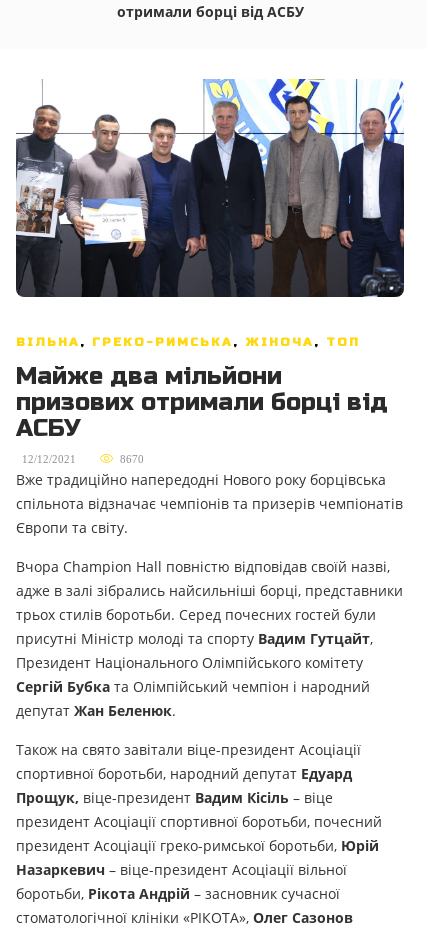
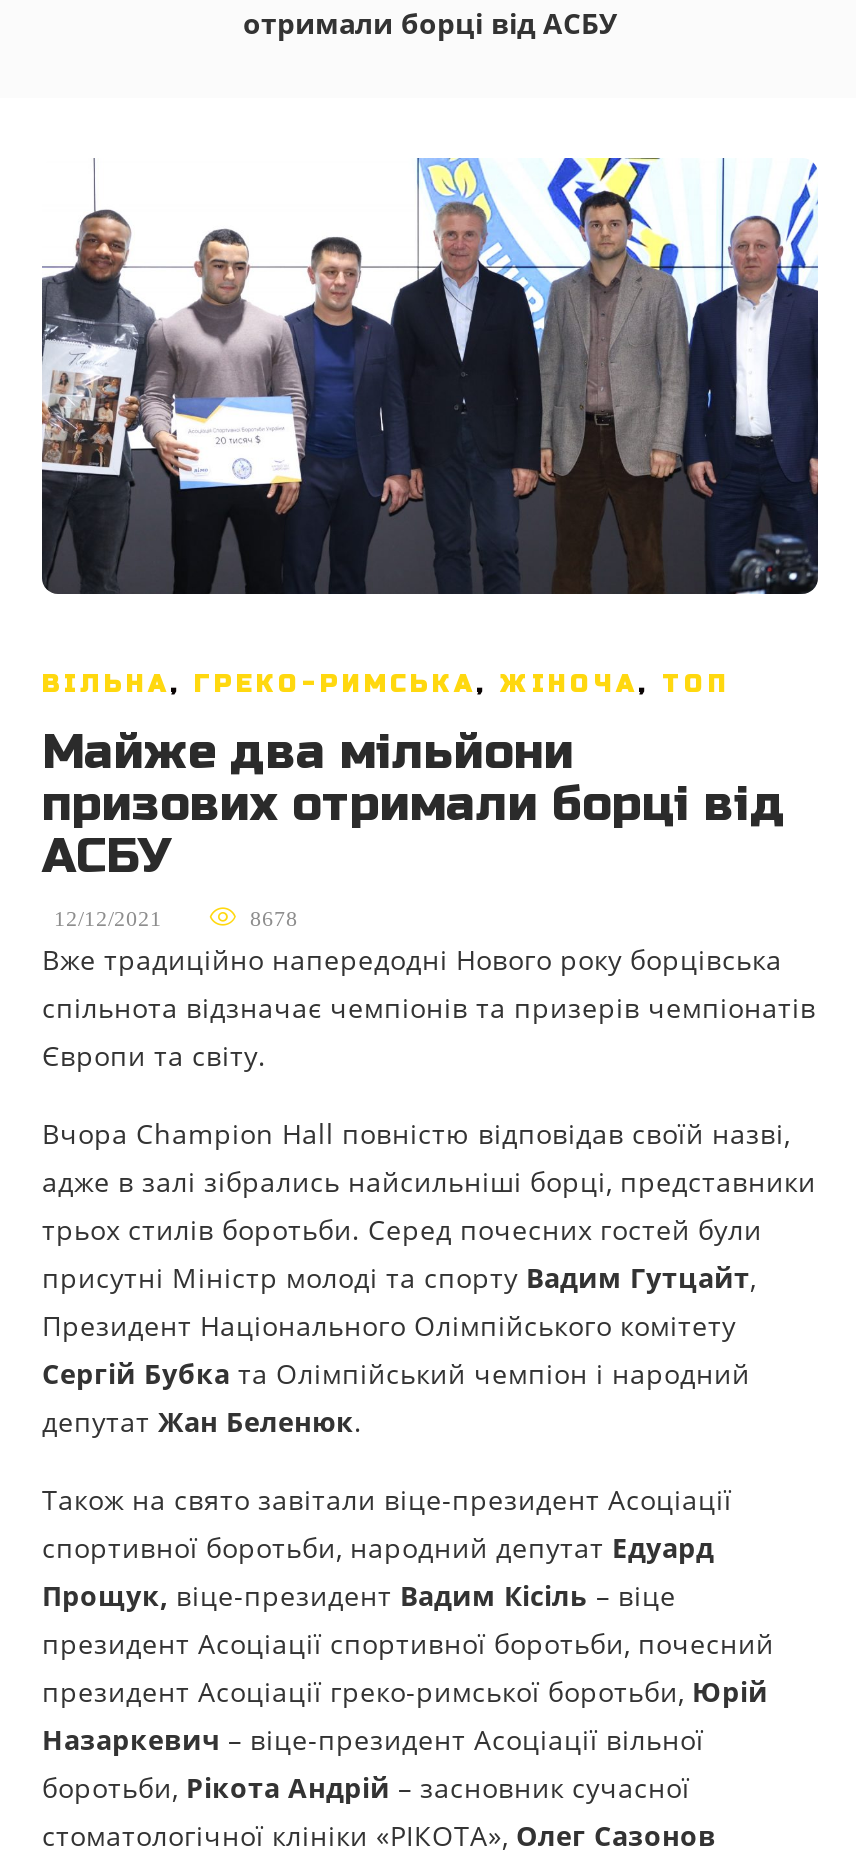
- 8670
+ 8678
